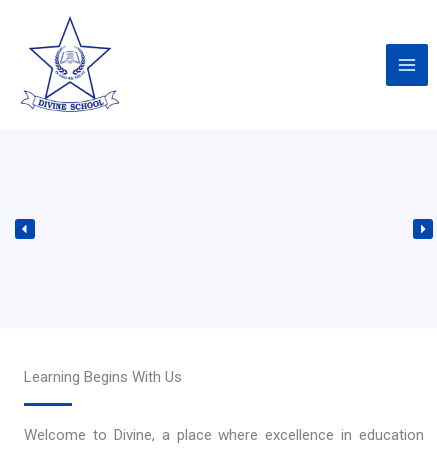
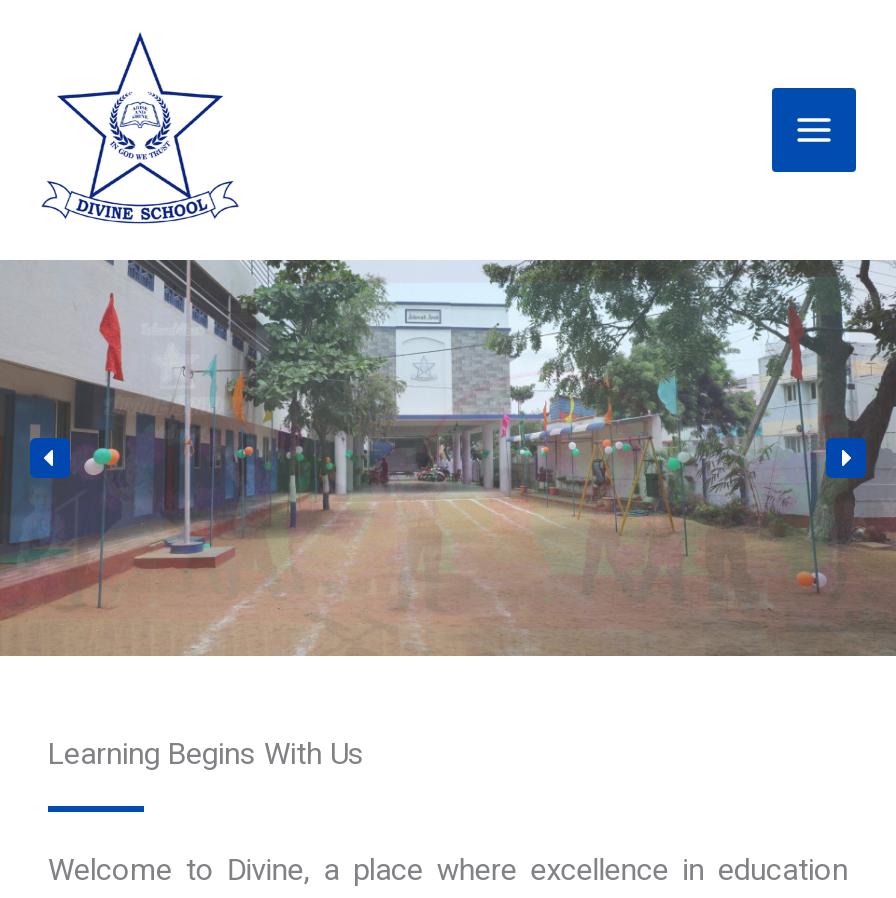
+ [image]
